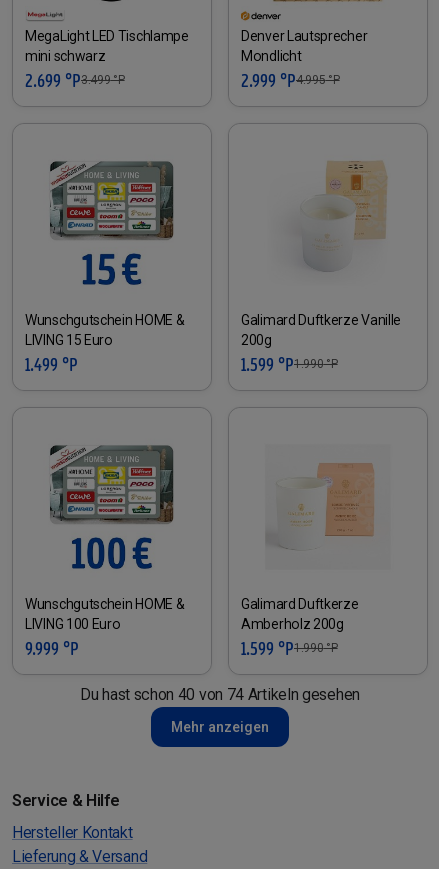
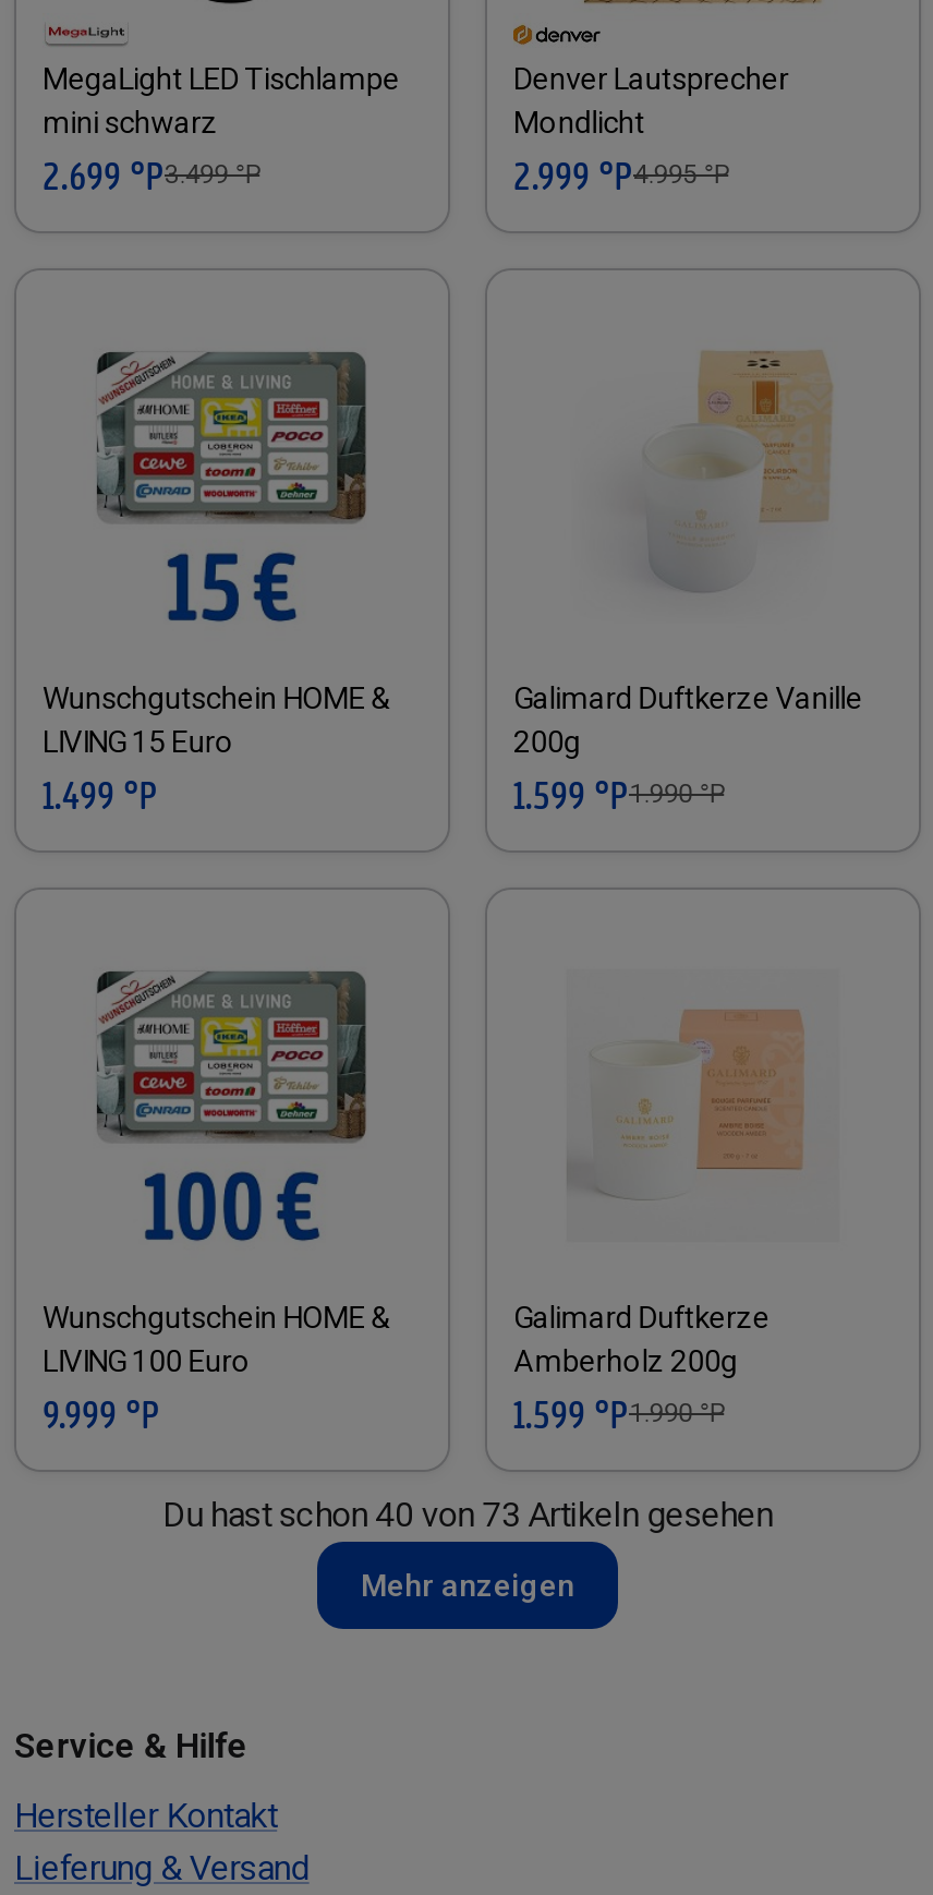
- Du hast schon 40 von 74 Artikeln gesehen
+ Du hast schon 40 von 73 Artikeln gesehen
